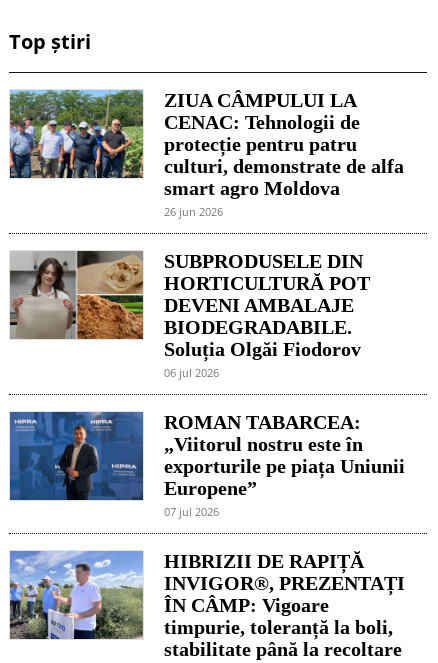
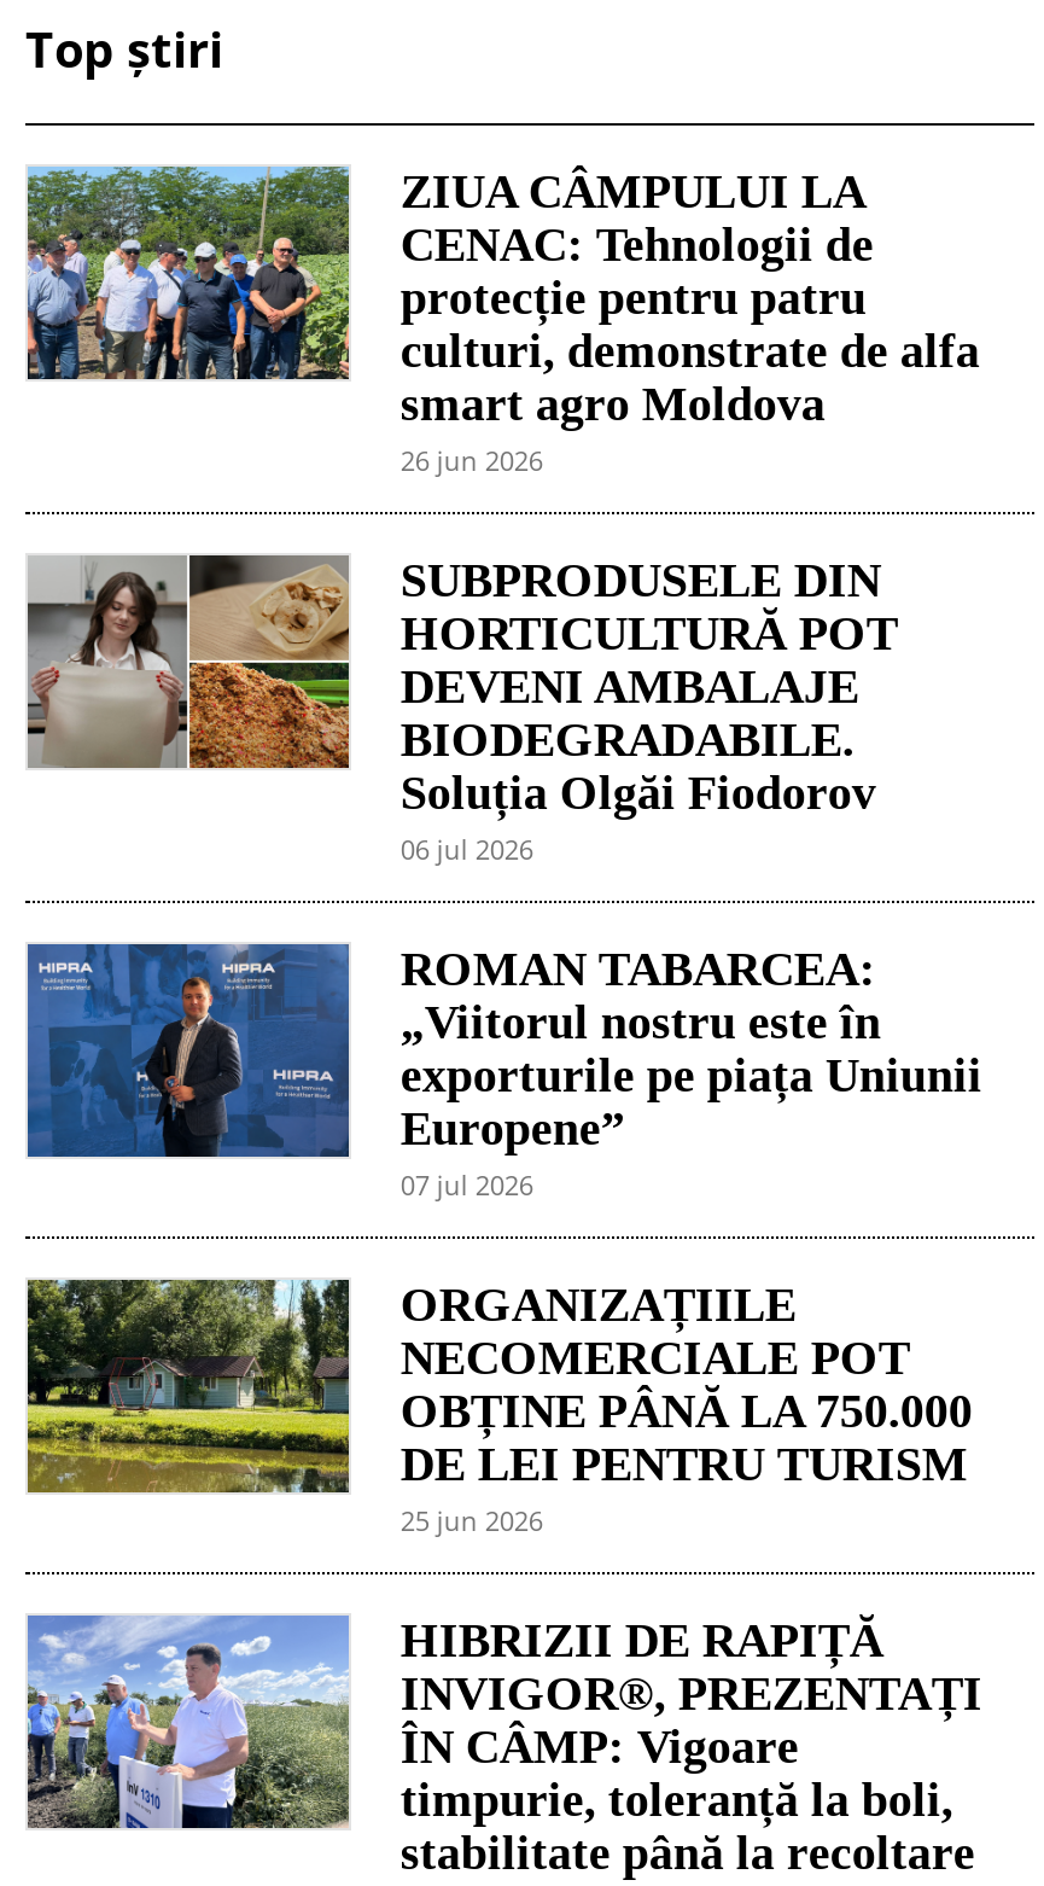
+ [image]
+ ORGANIZAȚIILE
+ NECOMERCIALE POT
+ OBȚINE PÂNĂ LA 750.000
+ DE LEI PENTRU TURISM
+ 25 jun 2026
